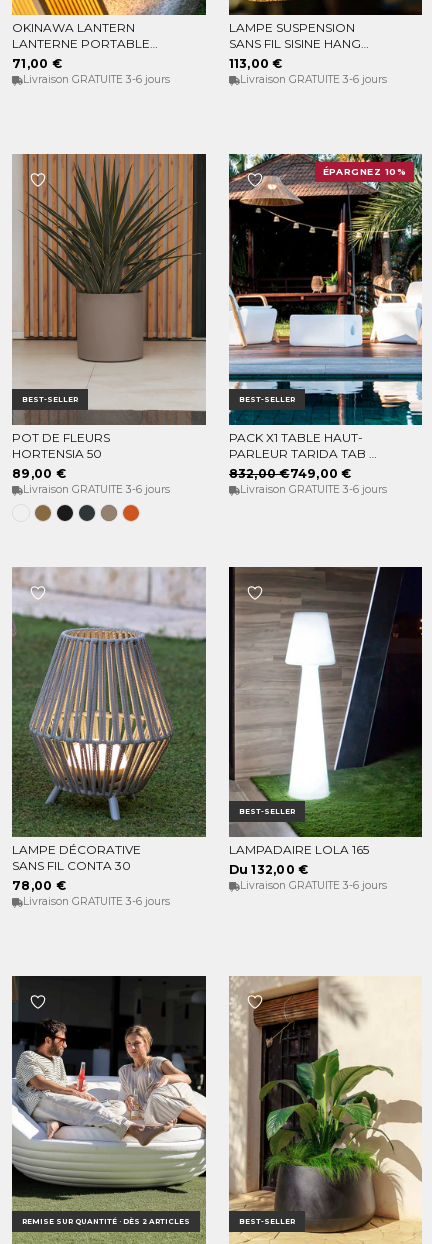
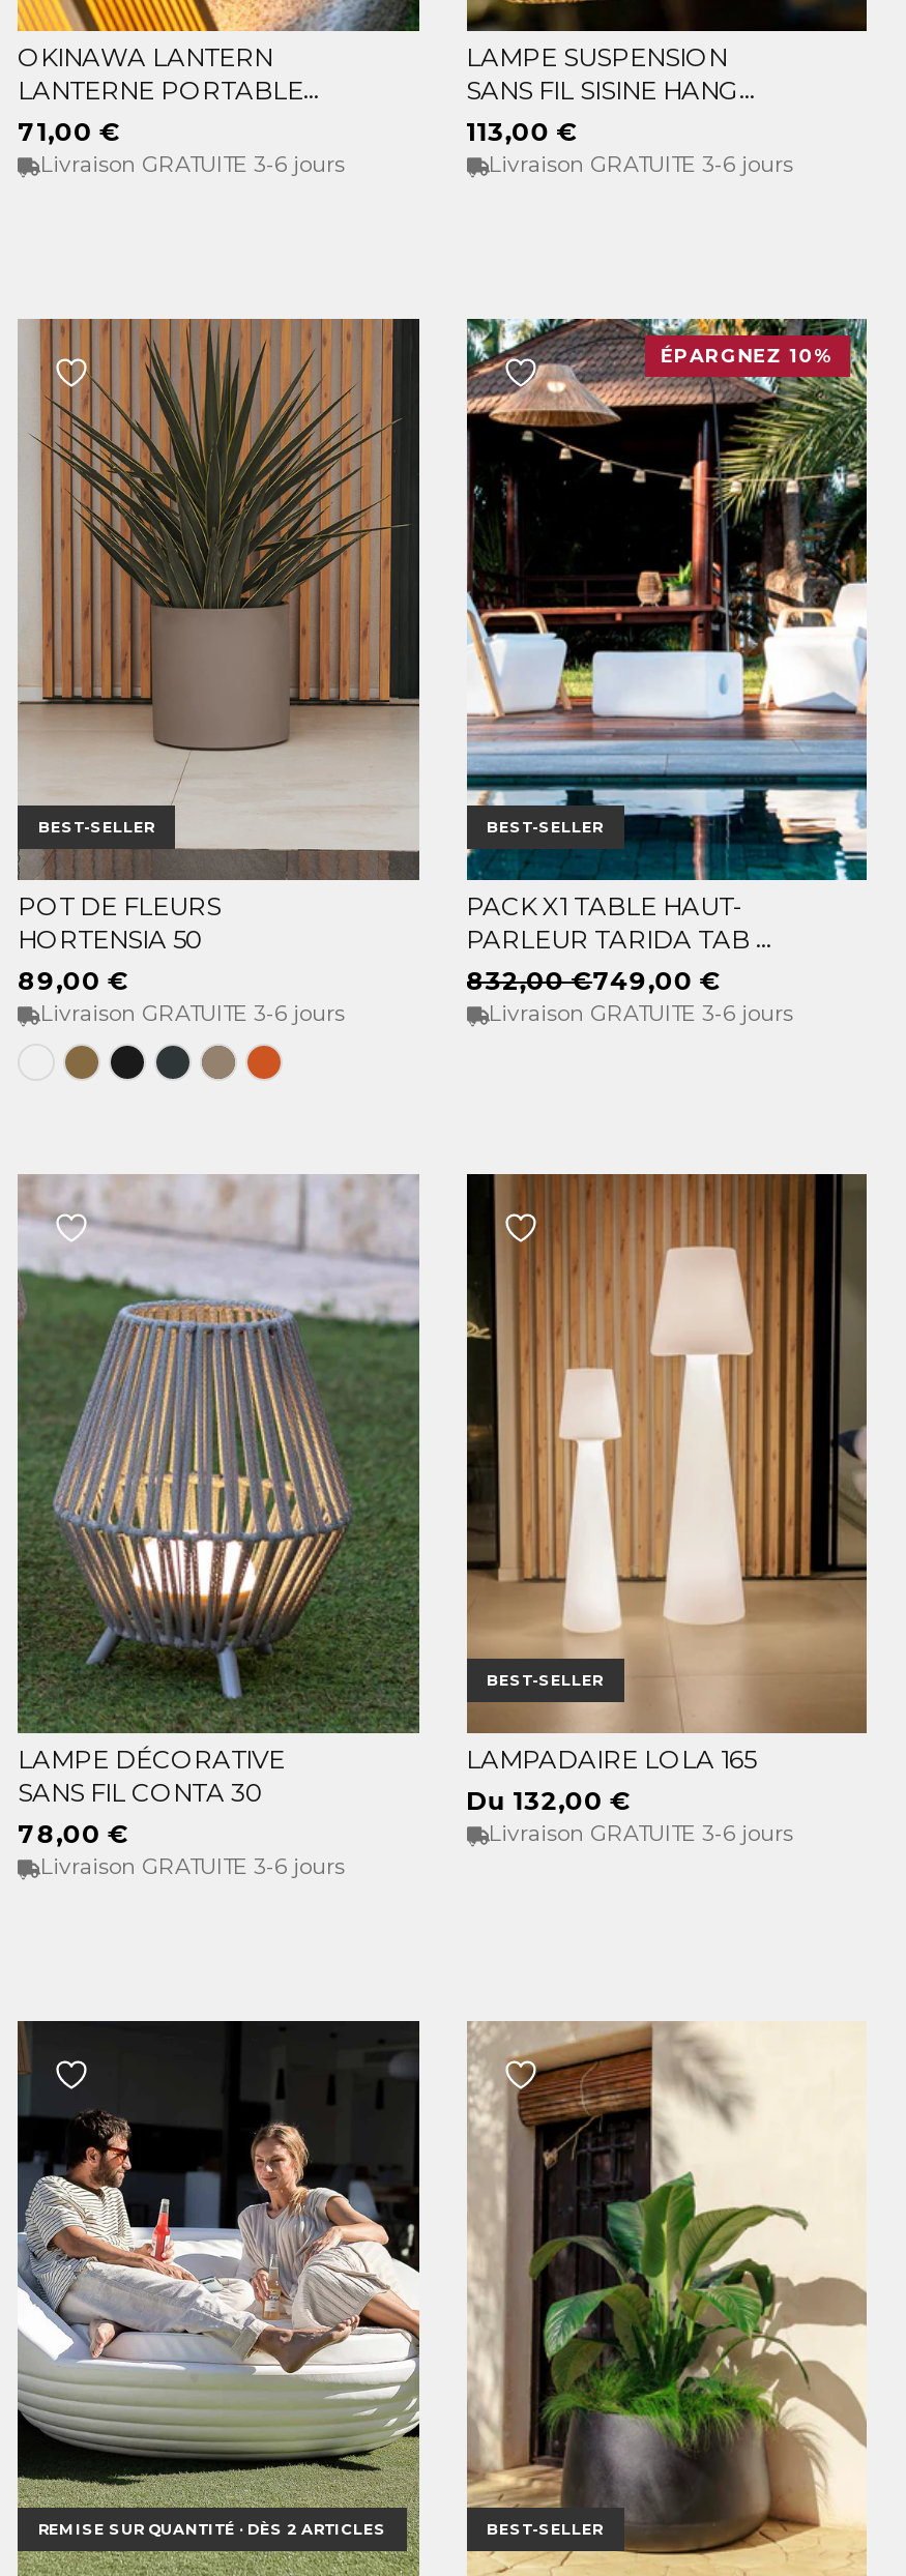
- [image]
+ [image]
